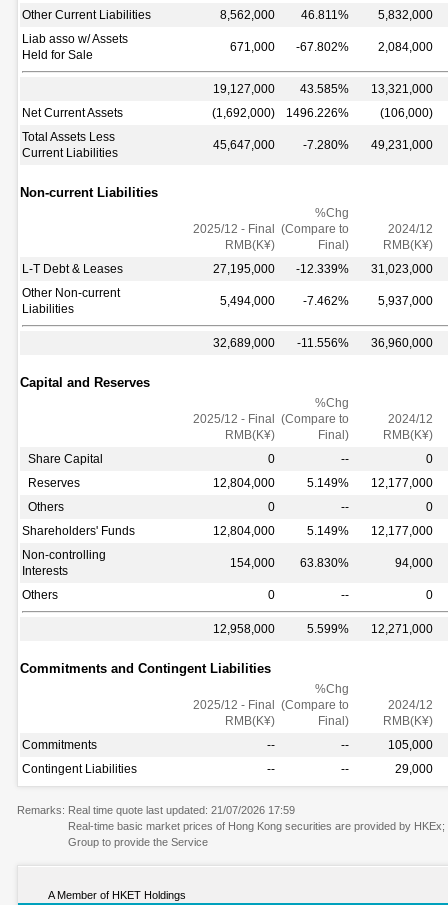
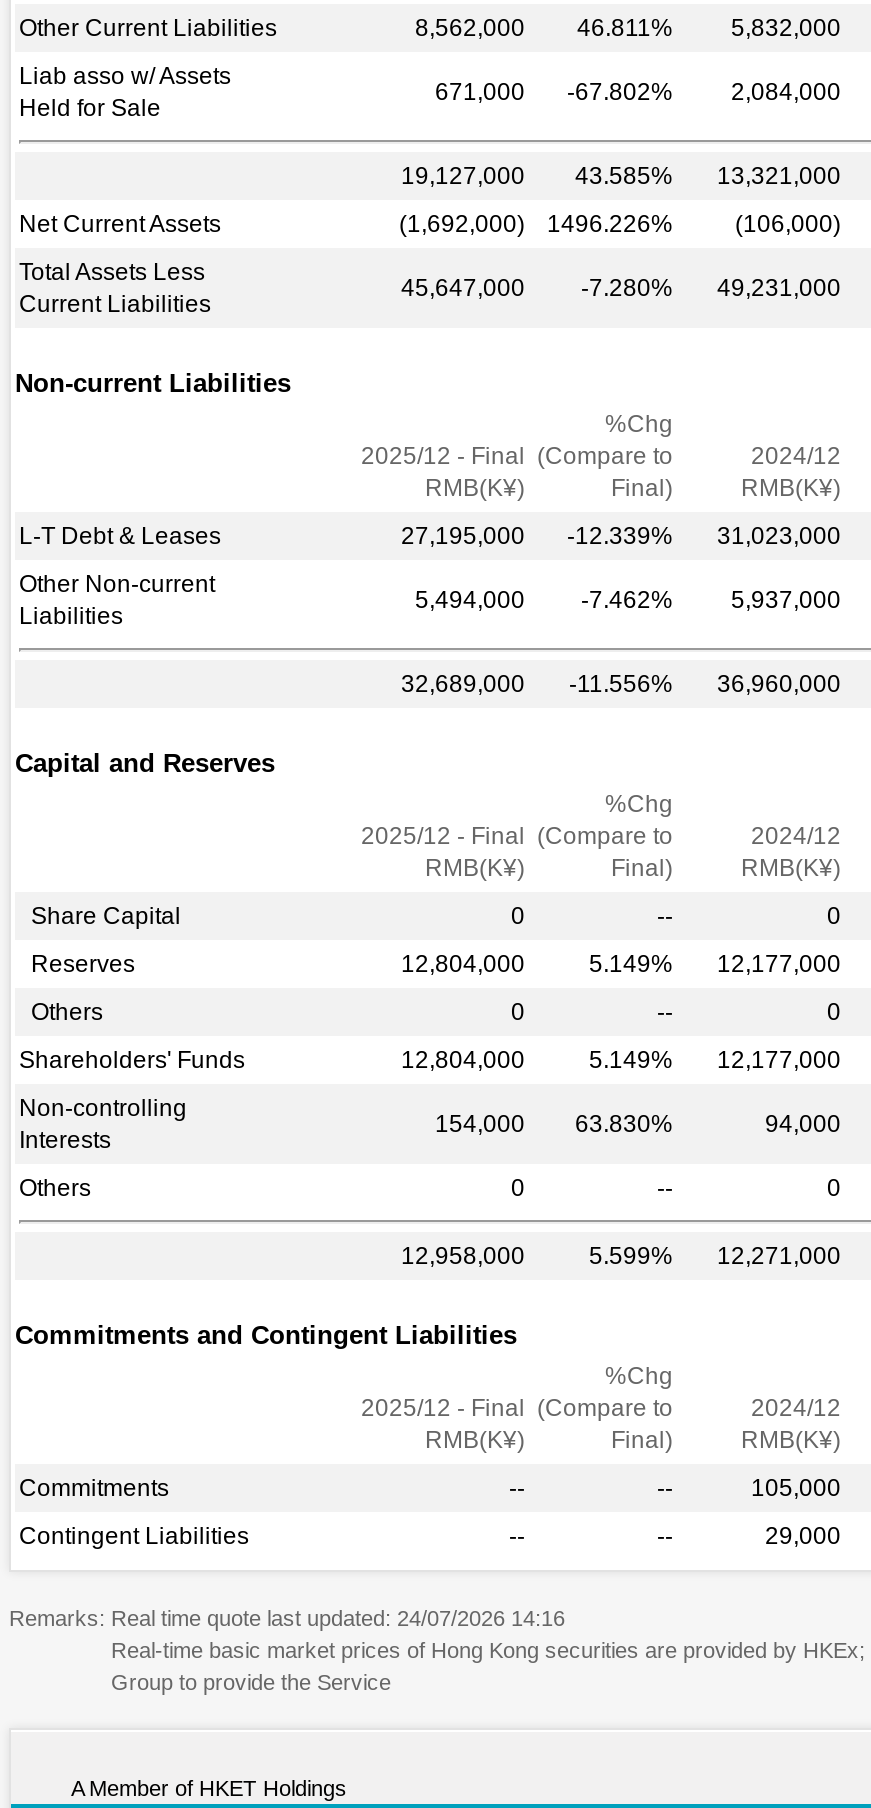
- Remarks: Real time quote last updated: 21/07/2026 17:59
+ Remarks: Real time quote last updated: 24/07/2026 14:16
